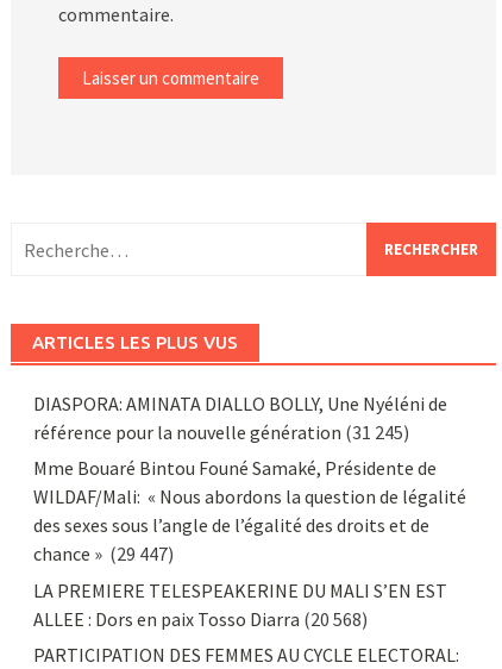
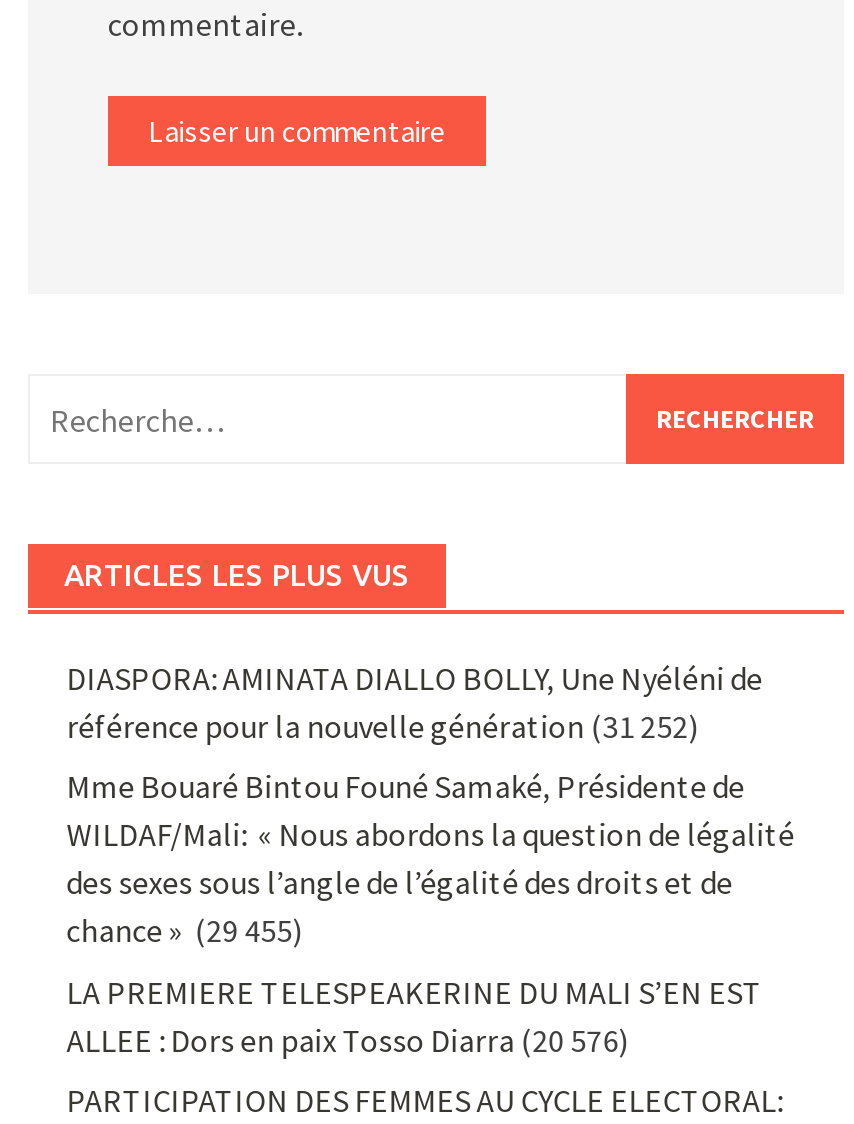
- référence pour la nouvelle génération (31 245)
+ référence pour la nouvelle génération (31 252)

- chance » (29 447)
+ chance » (29 455)

- ALLEE : Dors en paix Tosso Diarra (20 568)
+ ALLEE : Dors en paix Tosso Diarra (20 576)
